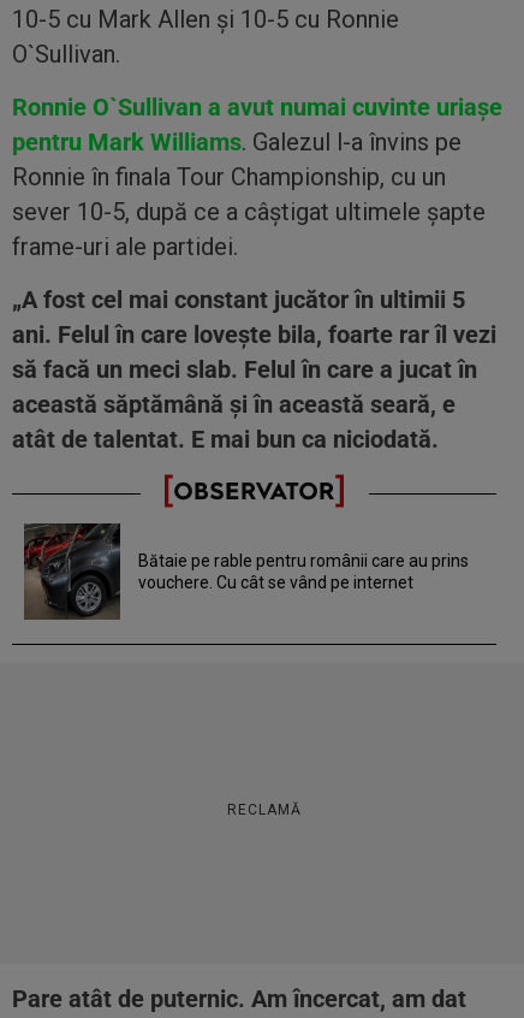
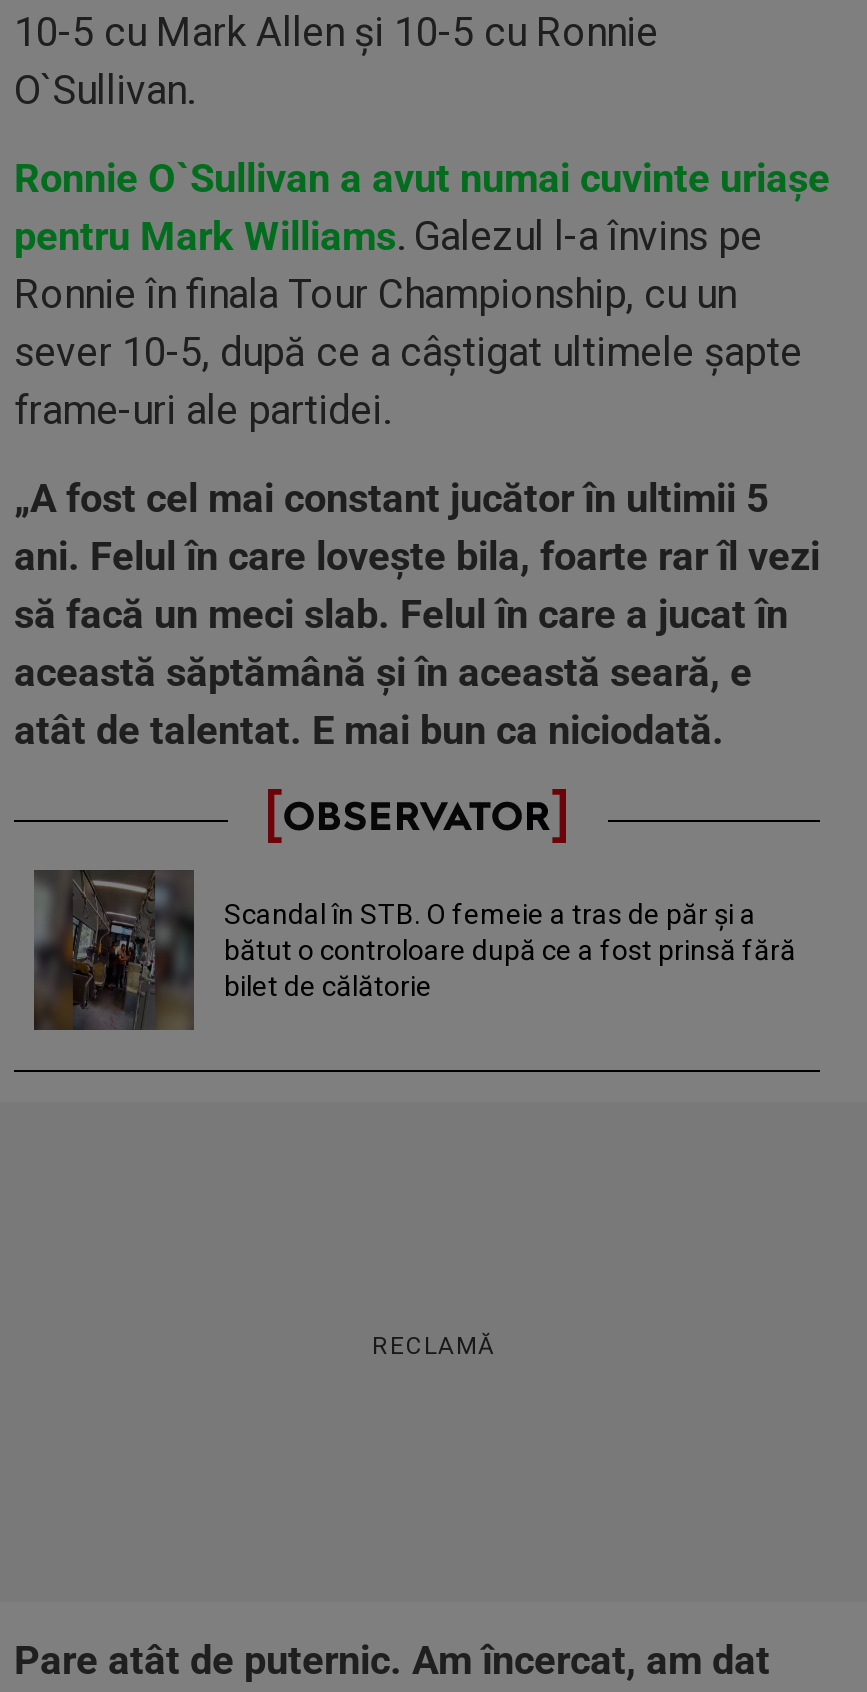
- [image]
- Bătaie pe rable pentru românii care au prins
- vouchere. Cu cât se vând pe internet
+ [image]
+ Scandal în STB. O femeie a tras de păr şi a
+ bătut o controloare după ce a fost prinsă fără
+ bilet de călătorie
